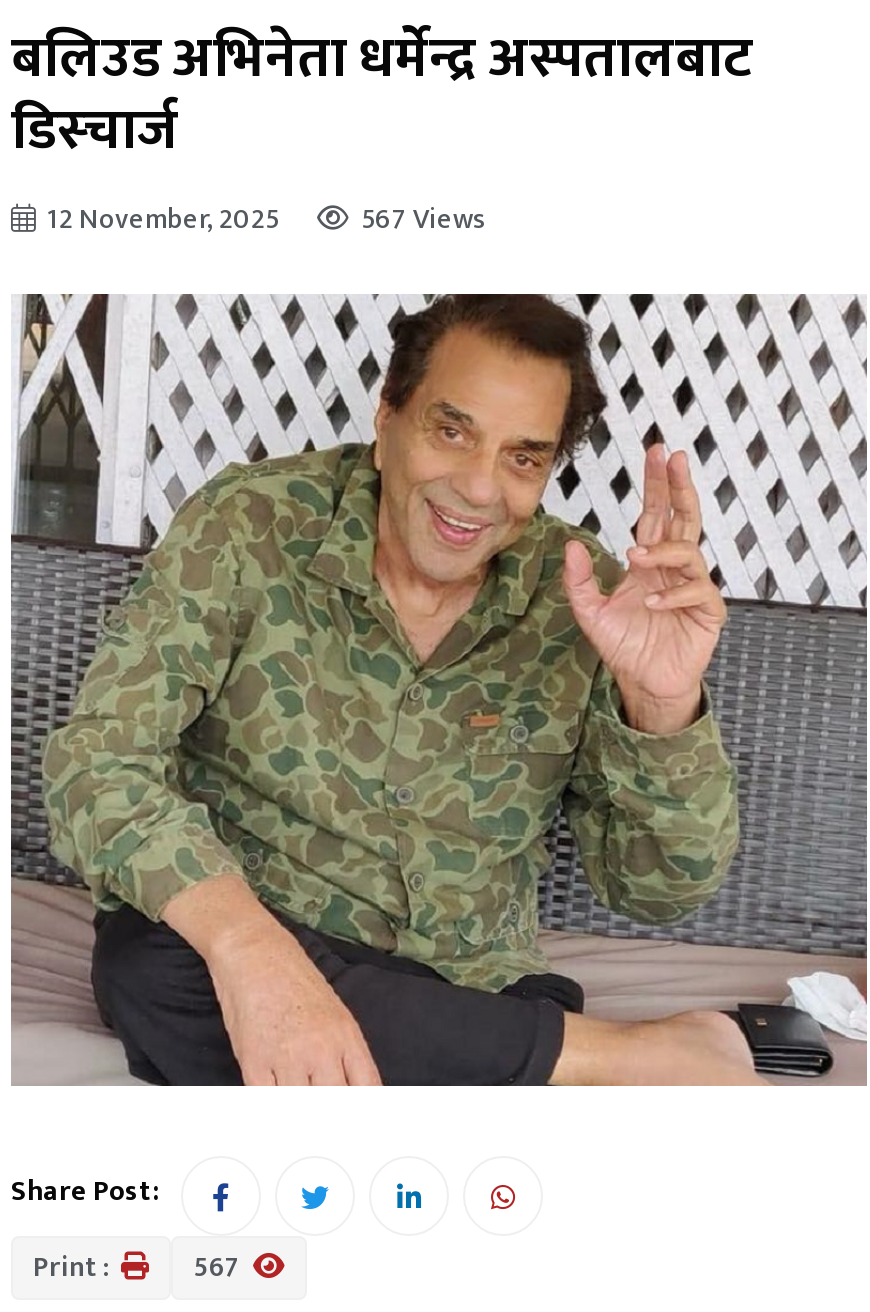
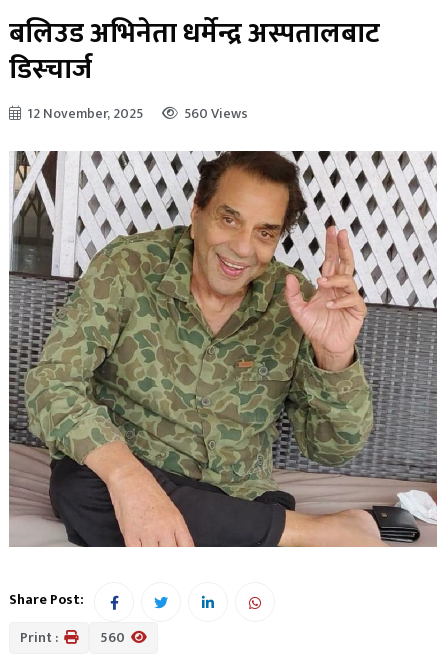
- 12 November, 2025 567 Views
+ 12 November, 2025 560 Views

- Print : 567
+ Print : 560
